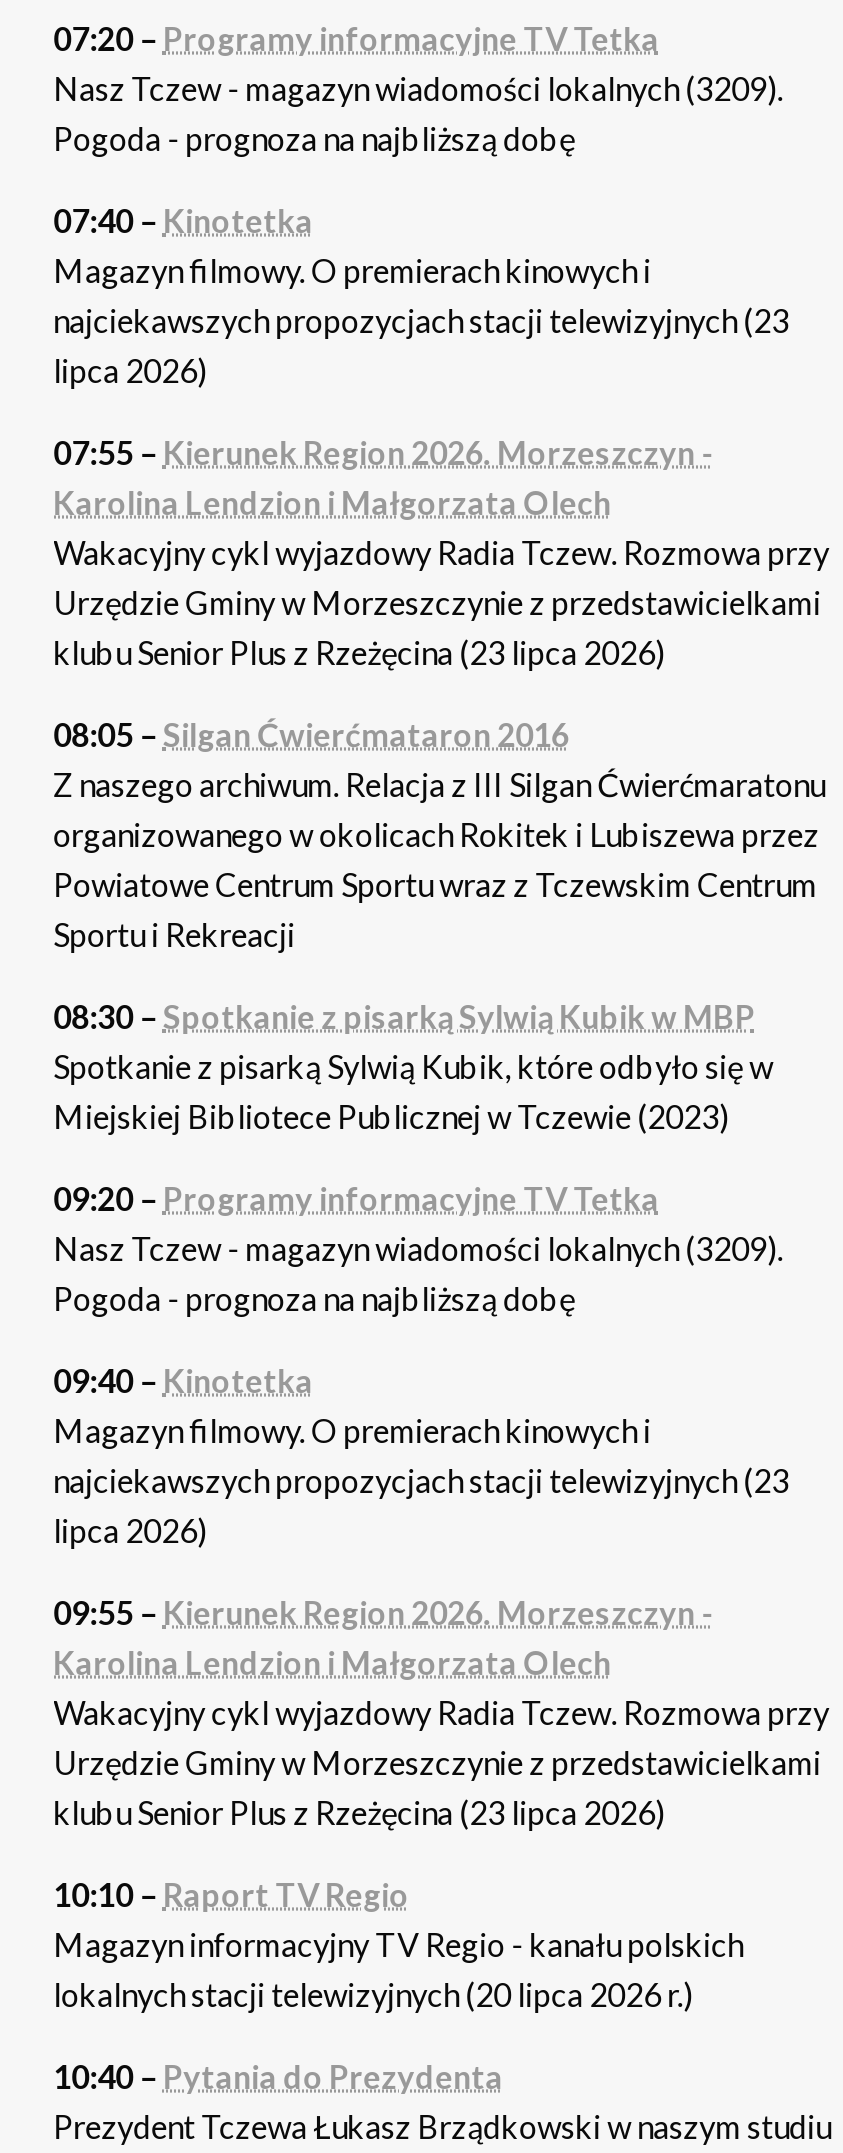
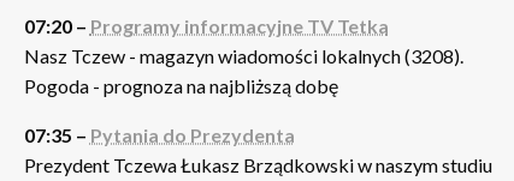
- Nasz Tczew - magazyn wiadomości lokalnych (3209).
+ Nasz Tczew - magazyn wiadomości lokalnych (3208).

- 07:40 – Kinotetka
- Magazyn filmowy. O premierach kinowych i
- najciekawszych propozycjach stacji telewizyjnych (23
- lipca 2026)
- 07:55 – Kierunek Region 2026. Morzeszczyn -
- Karolina Lendzion i Małgorzata Olech
- Wakacyjny cykl wyjazdowy Radia Tczew. Rozmowa przy
- Urzędzie Gminy w Morzeszczynie z przedstawicielkami
- klubu Senior Plus z Rzeżęcina (23 lipca 2026)
- 08:05 – Silgan Ćwierćmataron 2016
- Z naszego archiwum. Relacja z III Silgan Ćwierćmaratonu
- organizowanego w okolicach Rokitek i Lubiszewa przez
- Powiatowe Centrum Sportu wraz z Tczewskim Centrum
- Sportu i Rekreacji
- 08:30 – Spotkanie z pisarką Sylwią Kubik w MBP
- Spotkanie z pisarką Sylwią Kubik, które odbyło się w
- Miejskiej Bibliotece Publicznej w Tczewie (2023)
- 09:20 – Programy informacyjne TV Tetka
- Nasz Tczew - magazyn wiadomości lokalnych (3209).
- Pogoda - prognoza na najbliższą dobę
- 09:40 – Kinotetka
- Magazyn filmowy. O premierach kinowych i
- najciekawszych propozycjach stacji telewizyjnych (23
- lipca 2026)
- 09:55 – Kierunek Region 2026. Morzeszczyn -
- Karolina Lendzion i Małgorzata Olech
- Wakacyjny cykl wyjazdowy Radia Tczew. Rozmowa przy
- Urzędzie Gminy w Morzeszczynie z przedstawicielkami
- klubu Senior Plus z Rzeżęcina (23 lipca 2026)
- 10:10 – Raport TV Regio
- Magazyn informacyjny TV Regio - kanału polskich
- lokalnych stacji telewizyjnych (20 lipca 2026 r.)
- 10:40 – Pytania do Prezydenta
+ 07:35 – Pytania do Prezydenta
